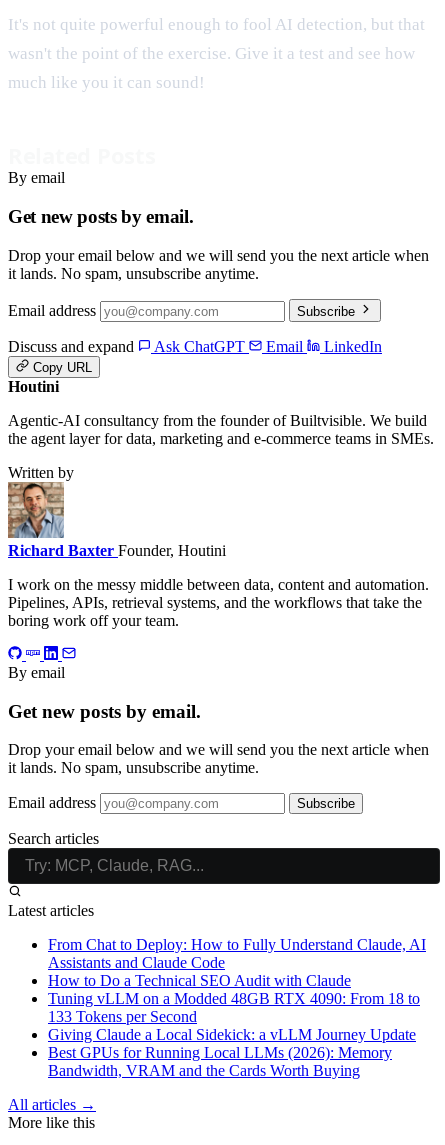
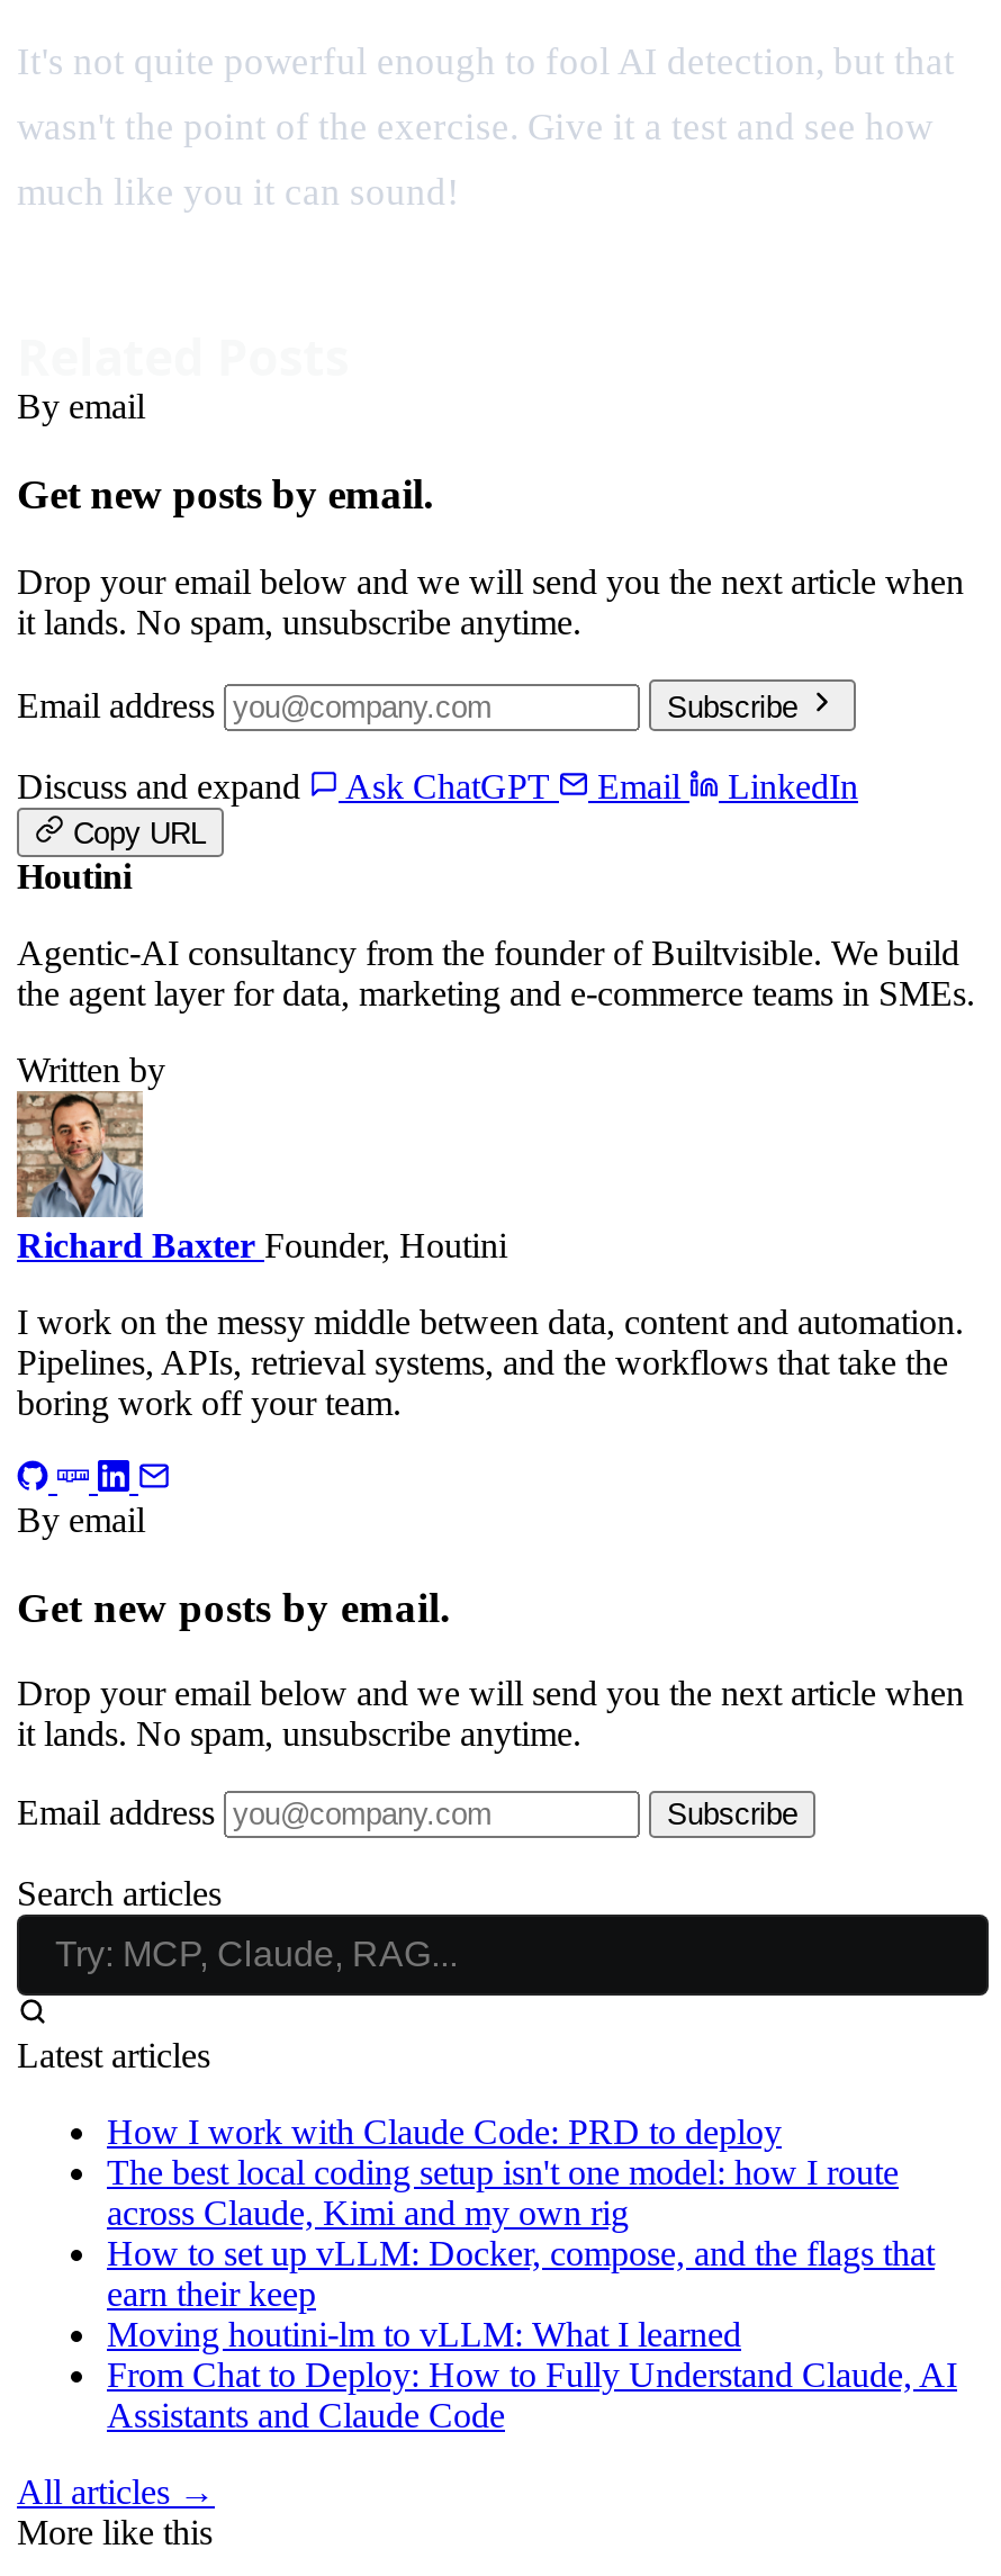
+ How I work with Claude Code: PRD to deploy
+ The best local coding setup isn't one model: how I route
+ across Claude, Kimi and my own rig
+ How to set up vLLM: Docker, compose, and the flags that
+ earn their keep
+ Moving houtini-lm to vLLM: What I learned

moved down: From Chat to Deploy: How to Fully Understand Claude, AI | Assistants and Claude Code

- How to Do a Technical SEO Audit with Claude
- Tuning vLLM on a Modded 48GB RTX 4090: From 18 to
- 133 Tokens per Second
- Giving Claude a Local Sidekick: a vLLM Journey Update
- Best GPUs for Running Local LLMs (2026): Memory
- Bandwidth, VRAM and the Cards Worth Buying
